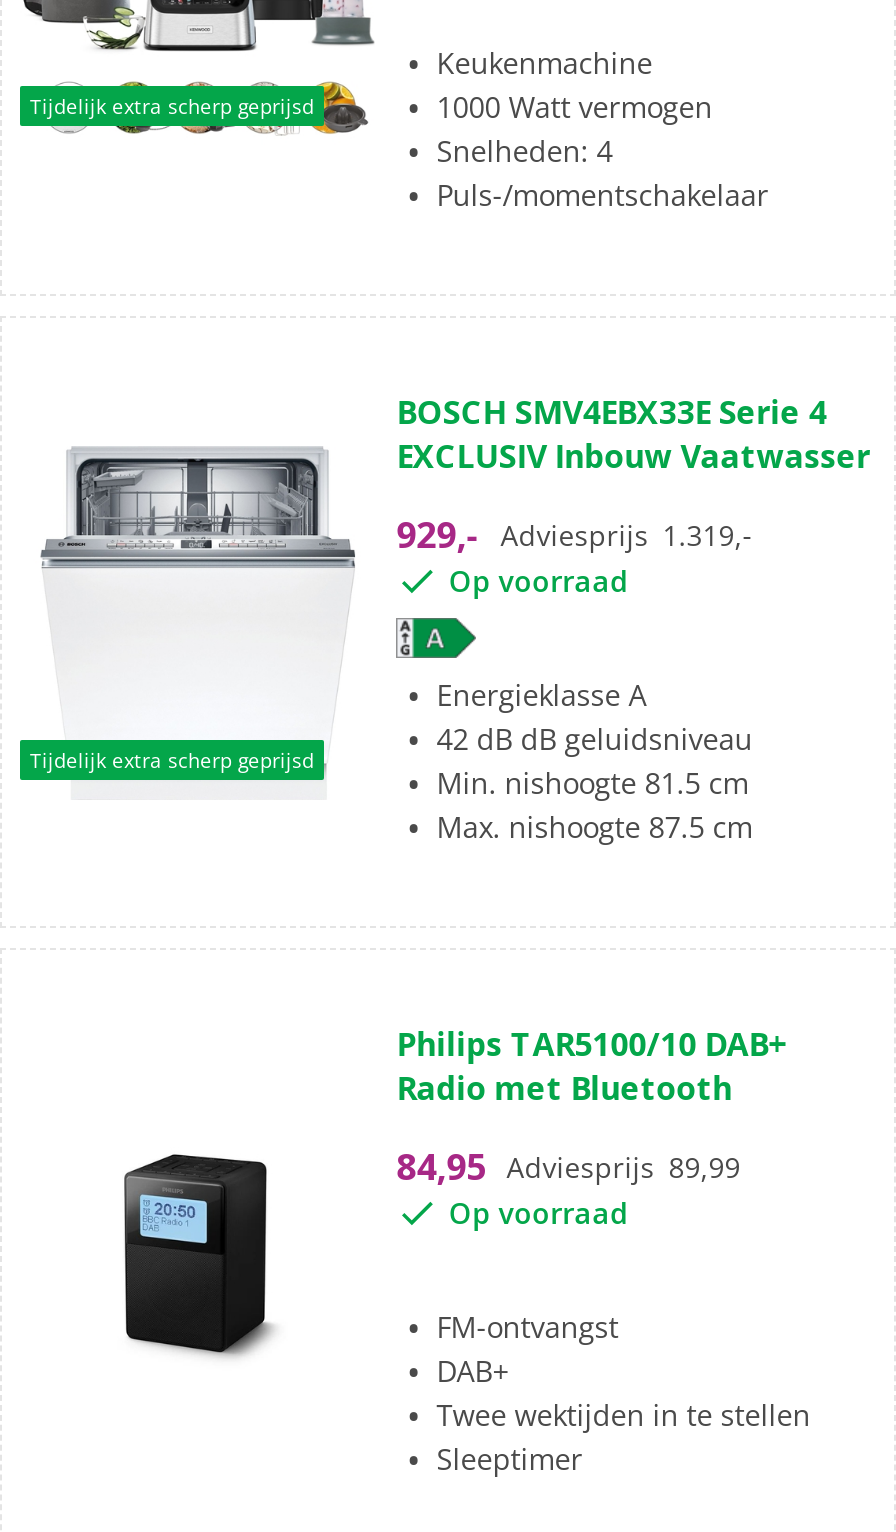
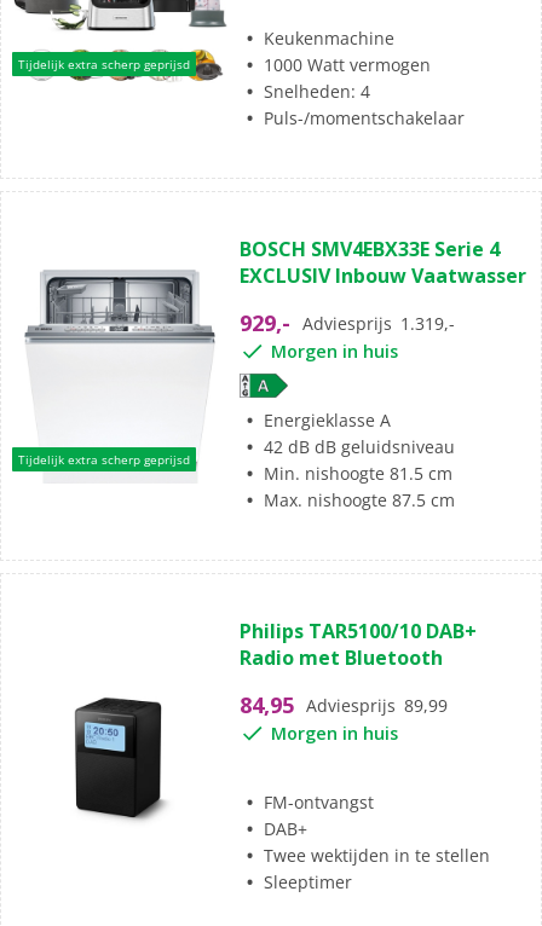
- Op voorraad
+ Morgen in huis

- Op voorraad
+ Morgen in huis
